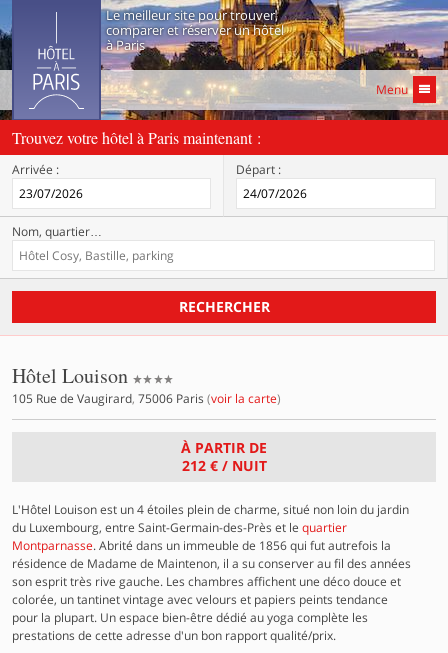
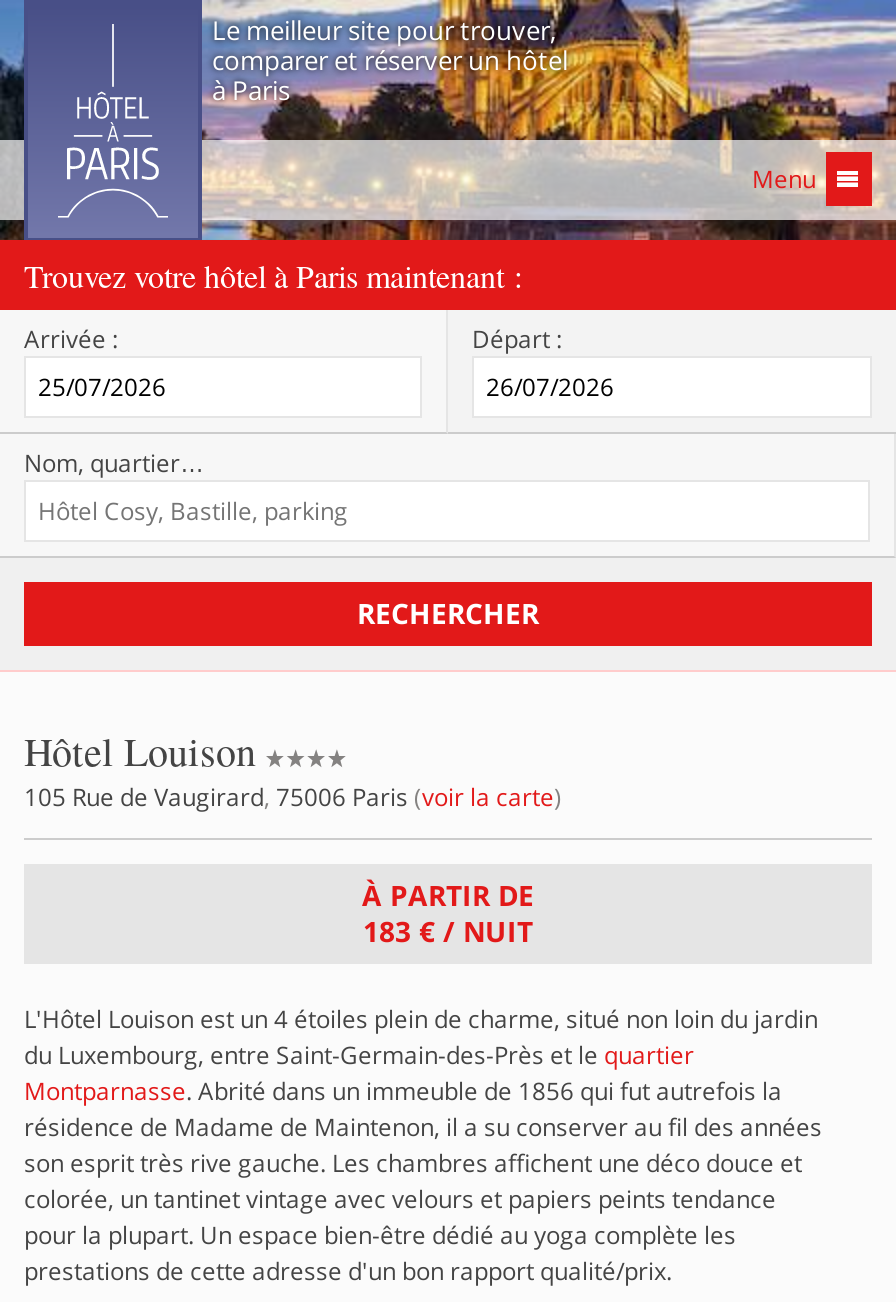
- 212 €/ NUIT
+ 183 €/ NUIT
